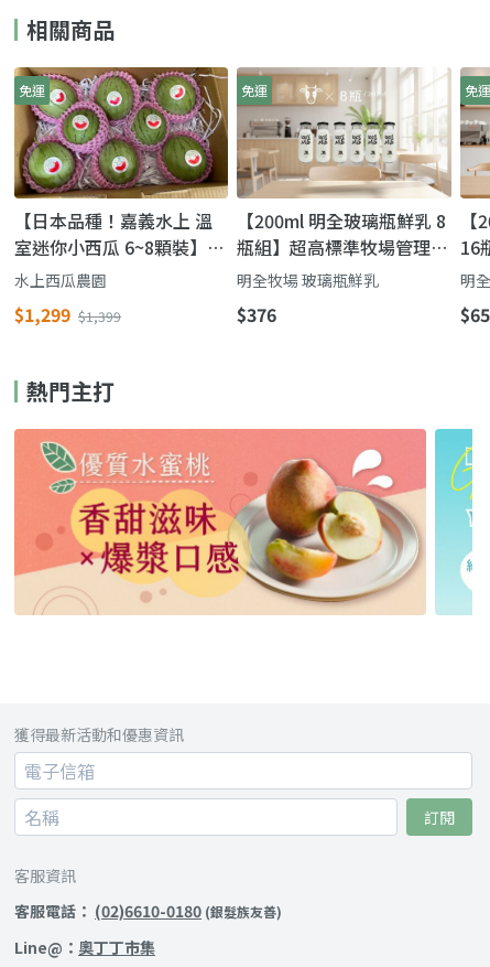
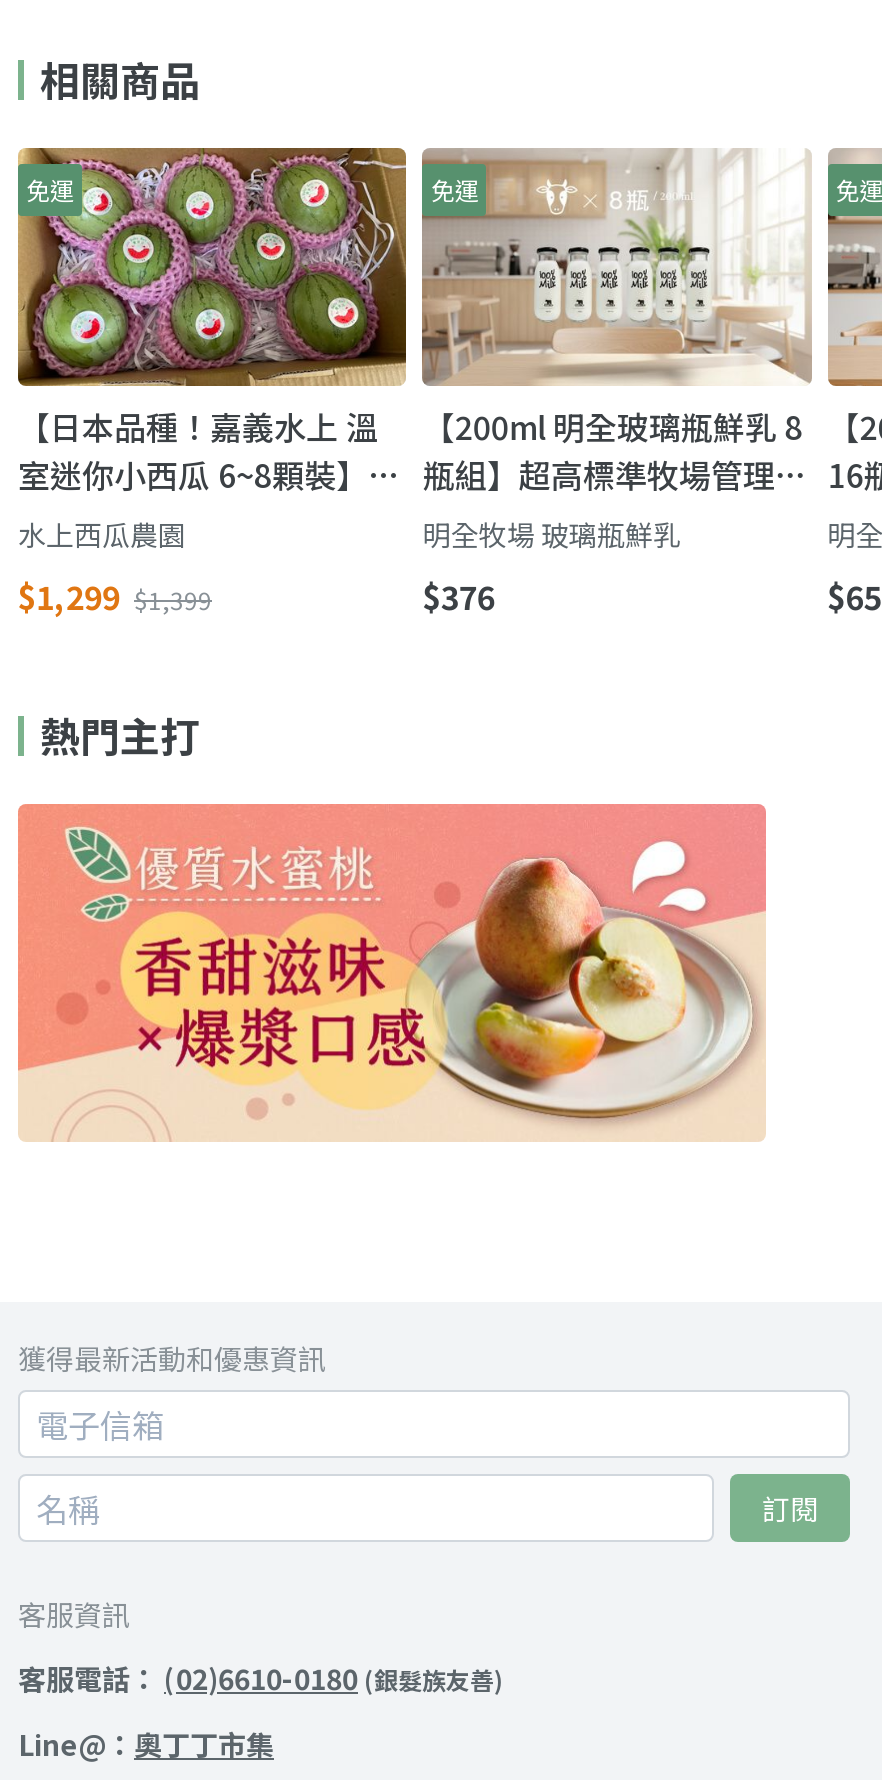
- [image]
